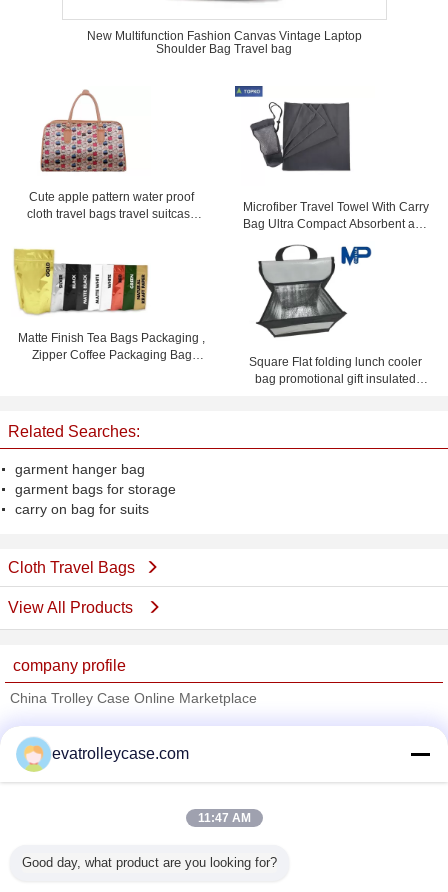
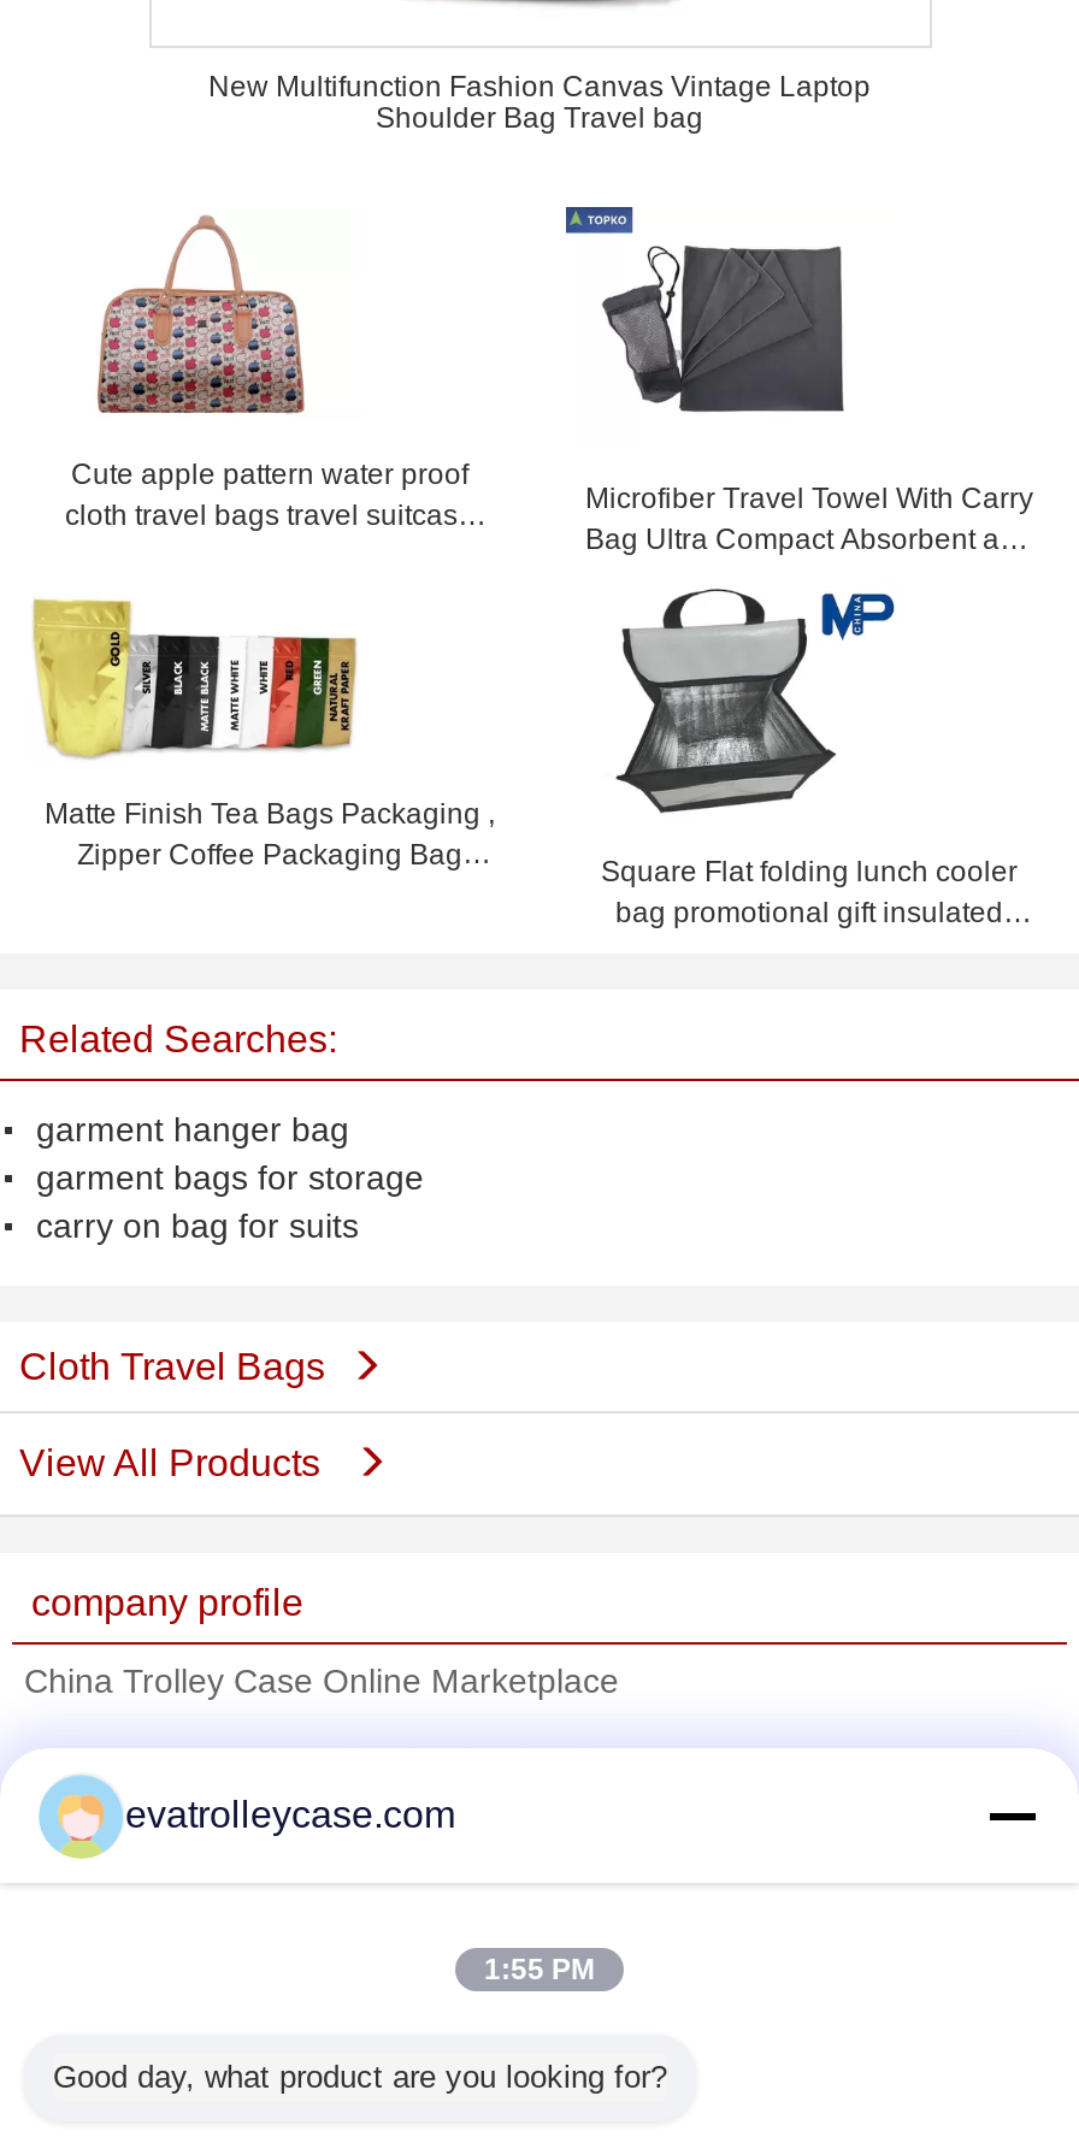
- 11:47 AM
+ 1:55 PM
